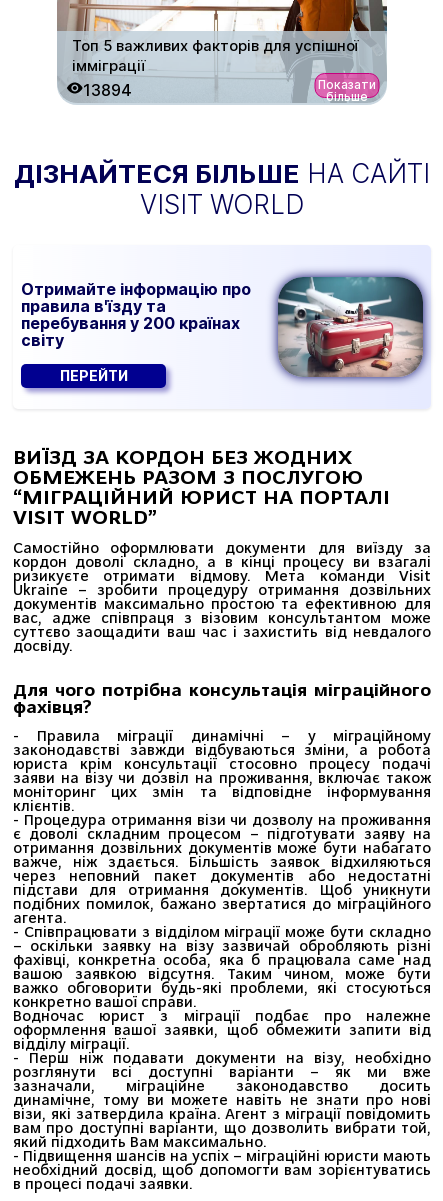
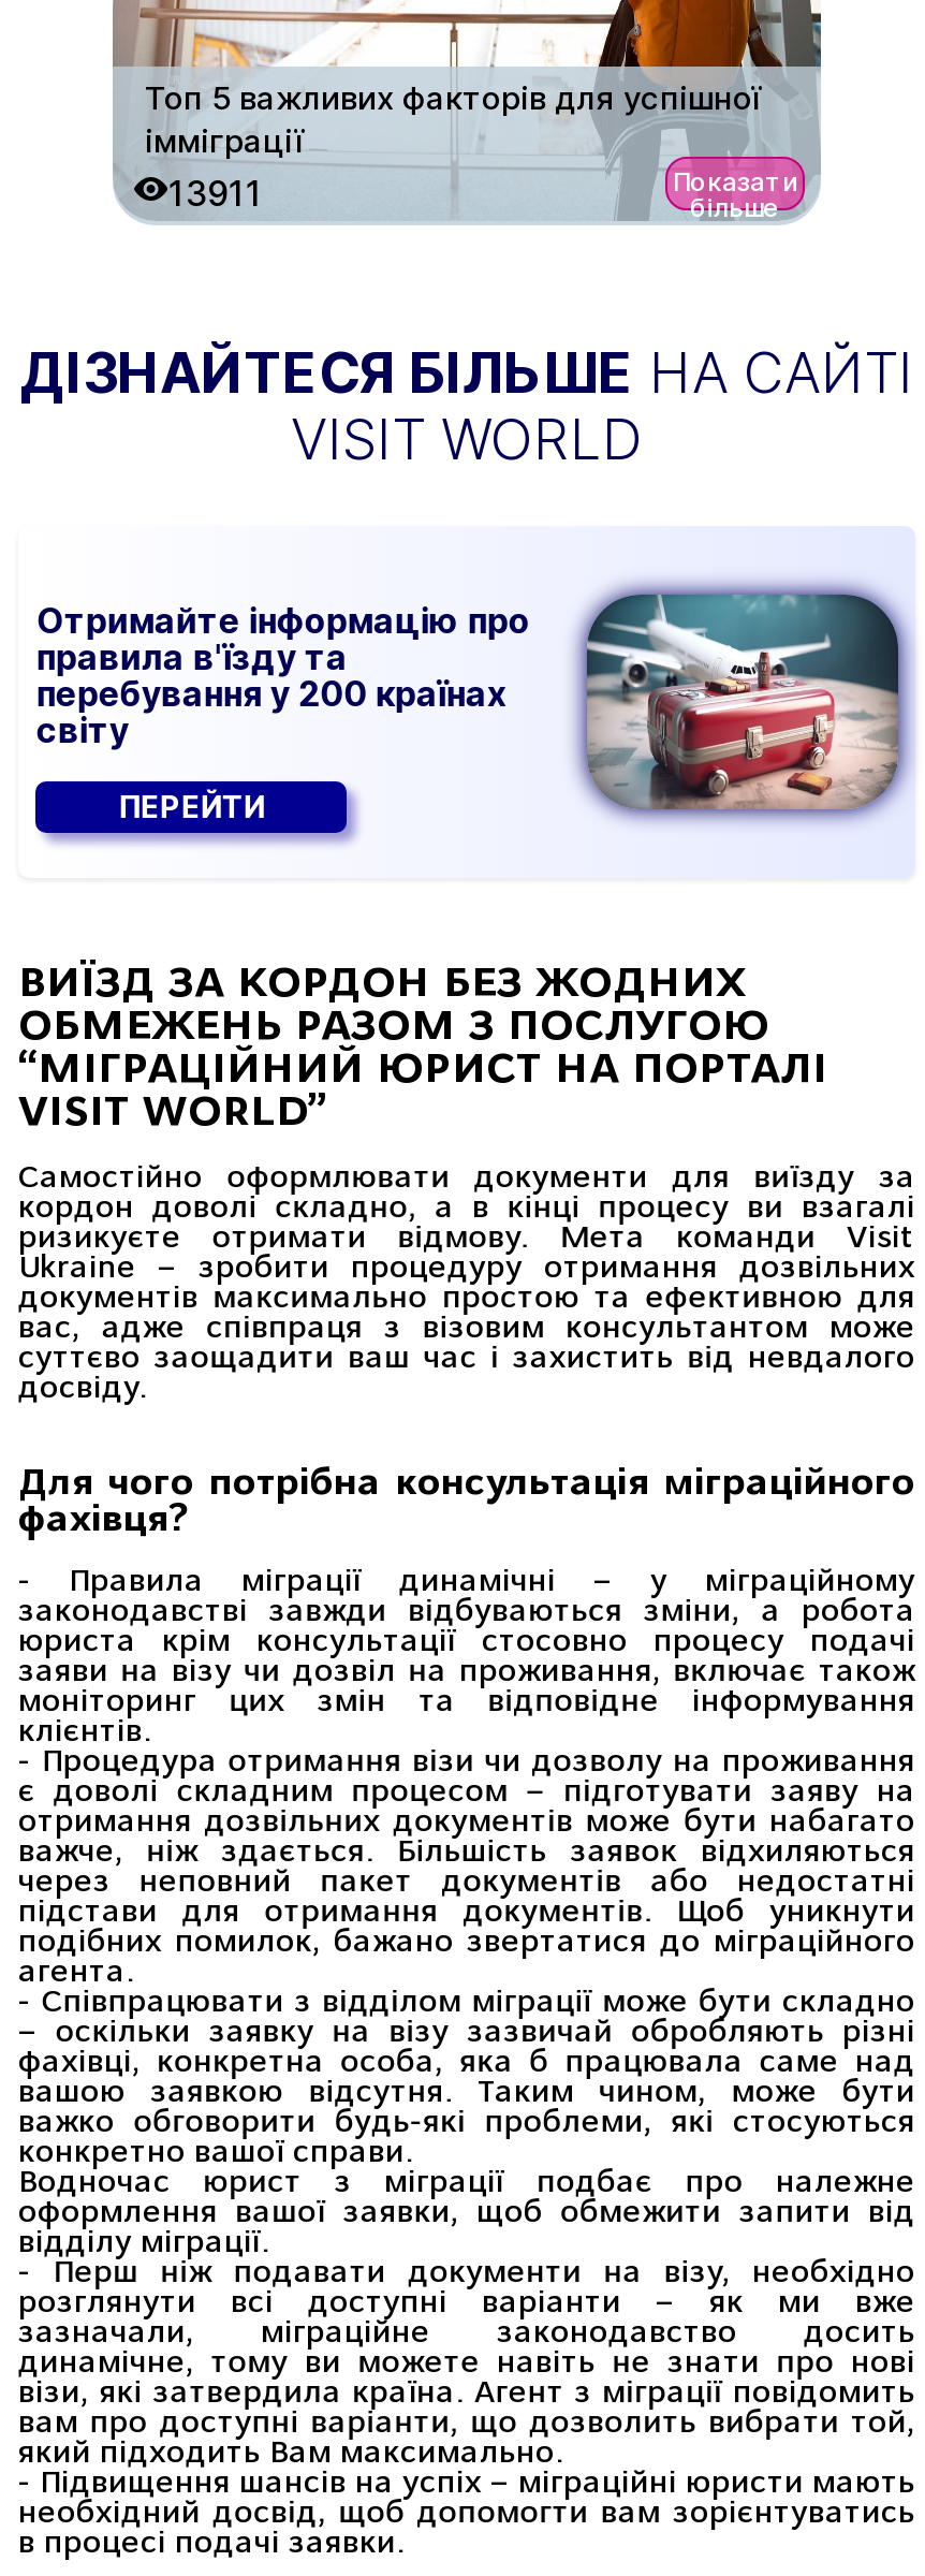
- 13894
+ 13911
